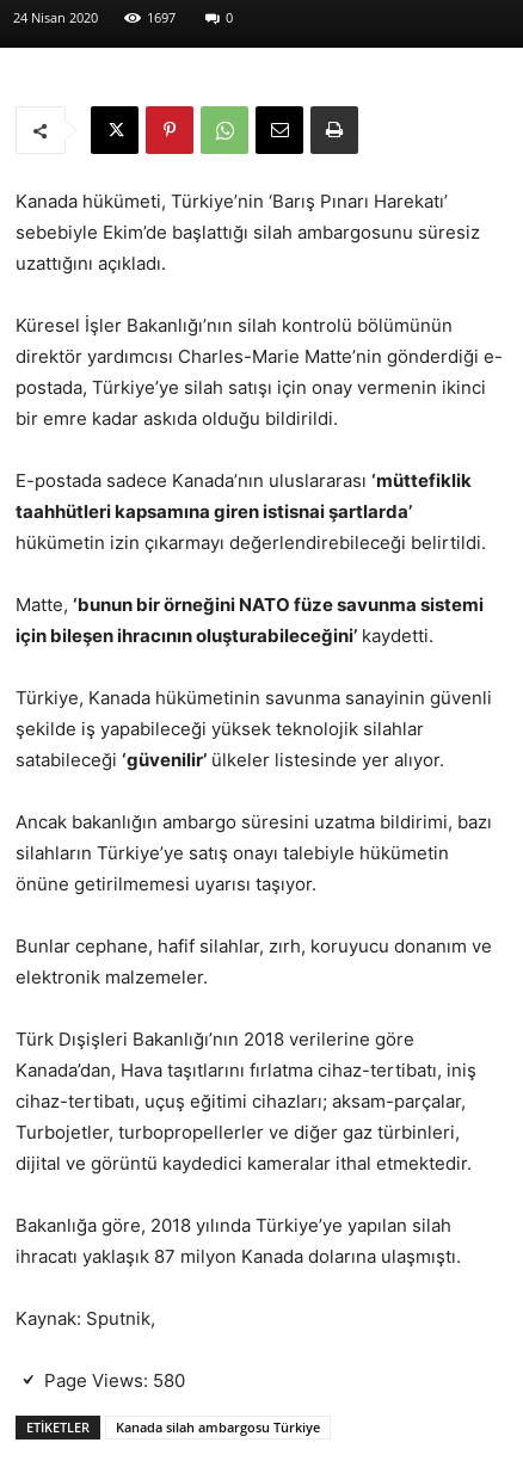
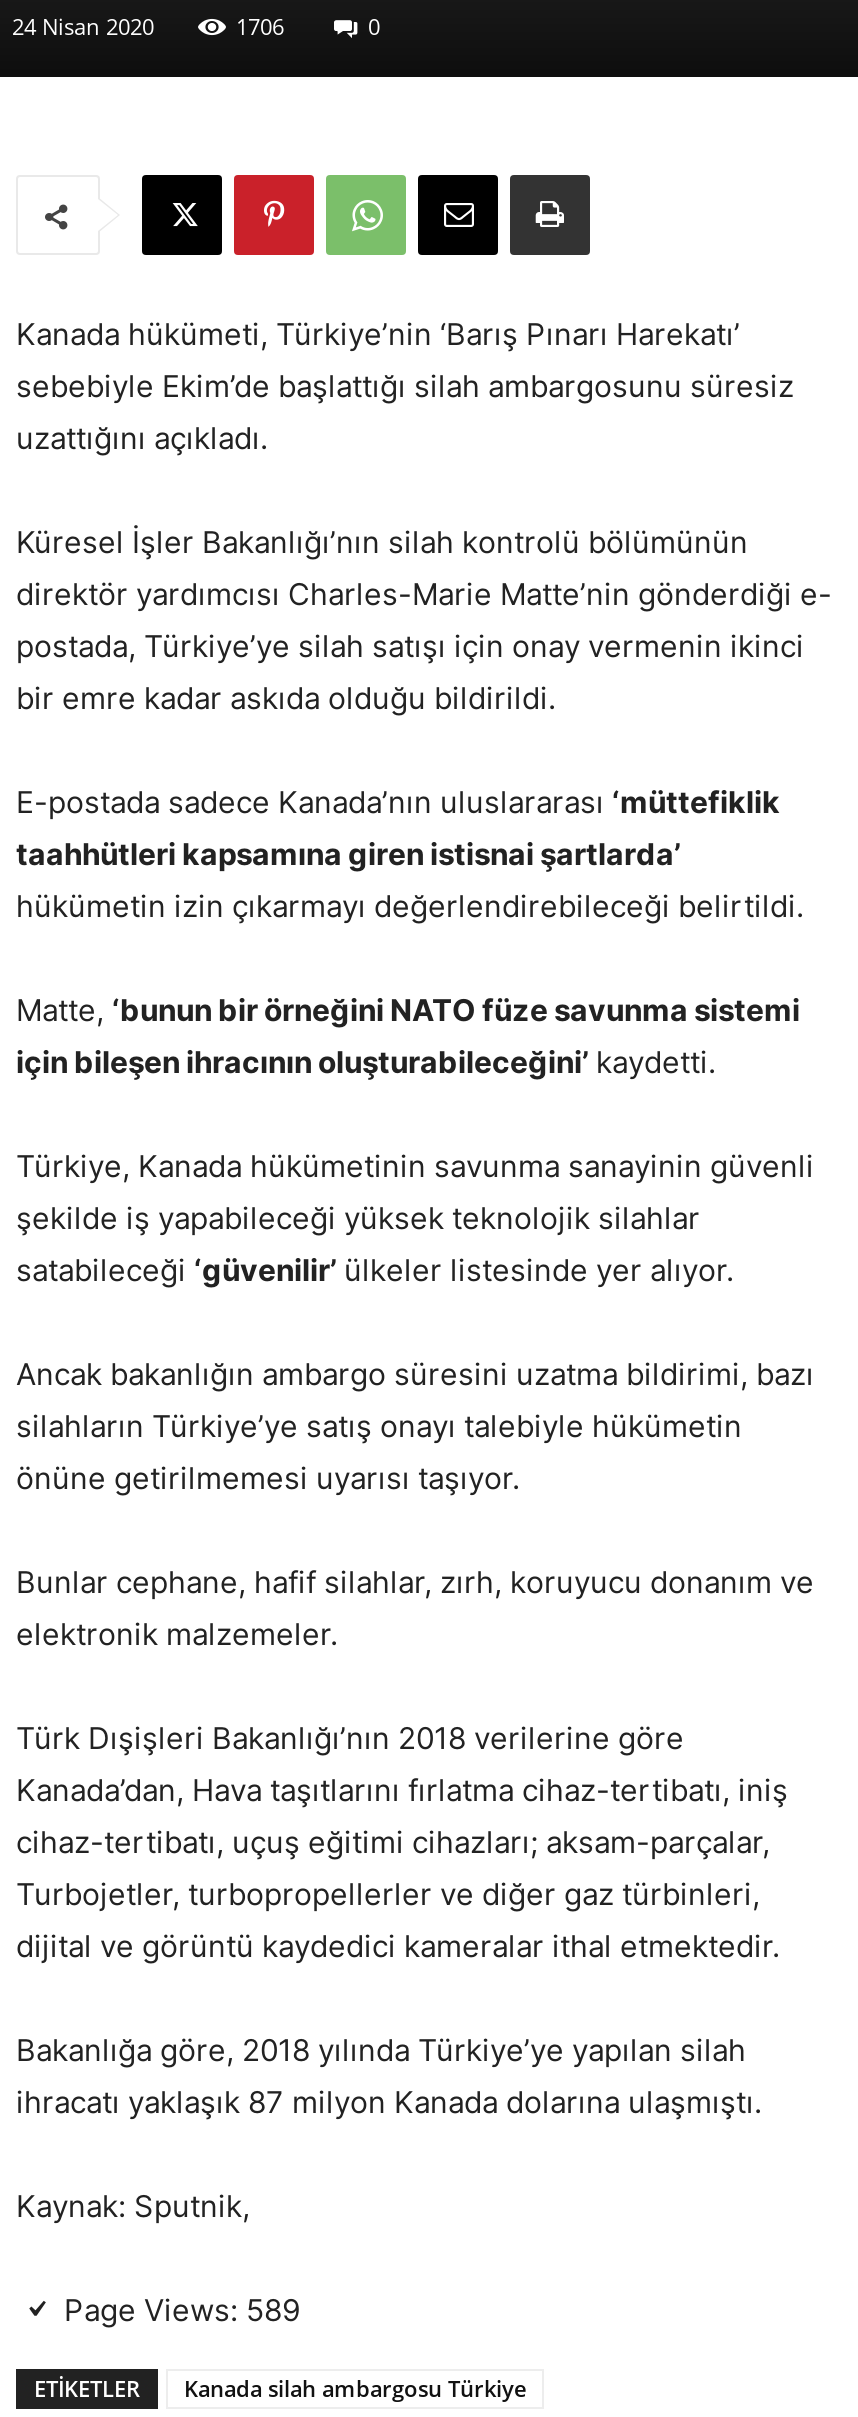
- 1697
+ 1706

- Page Views: 580
+ Page Views: 589
